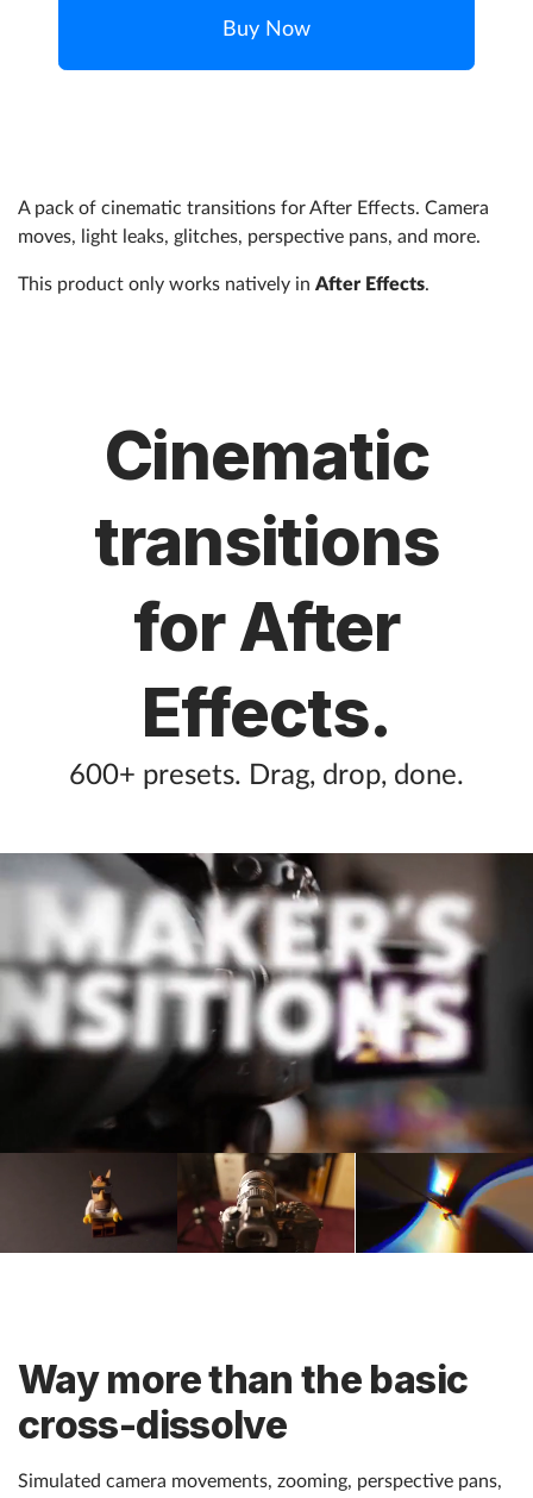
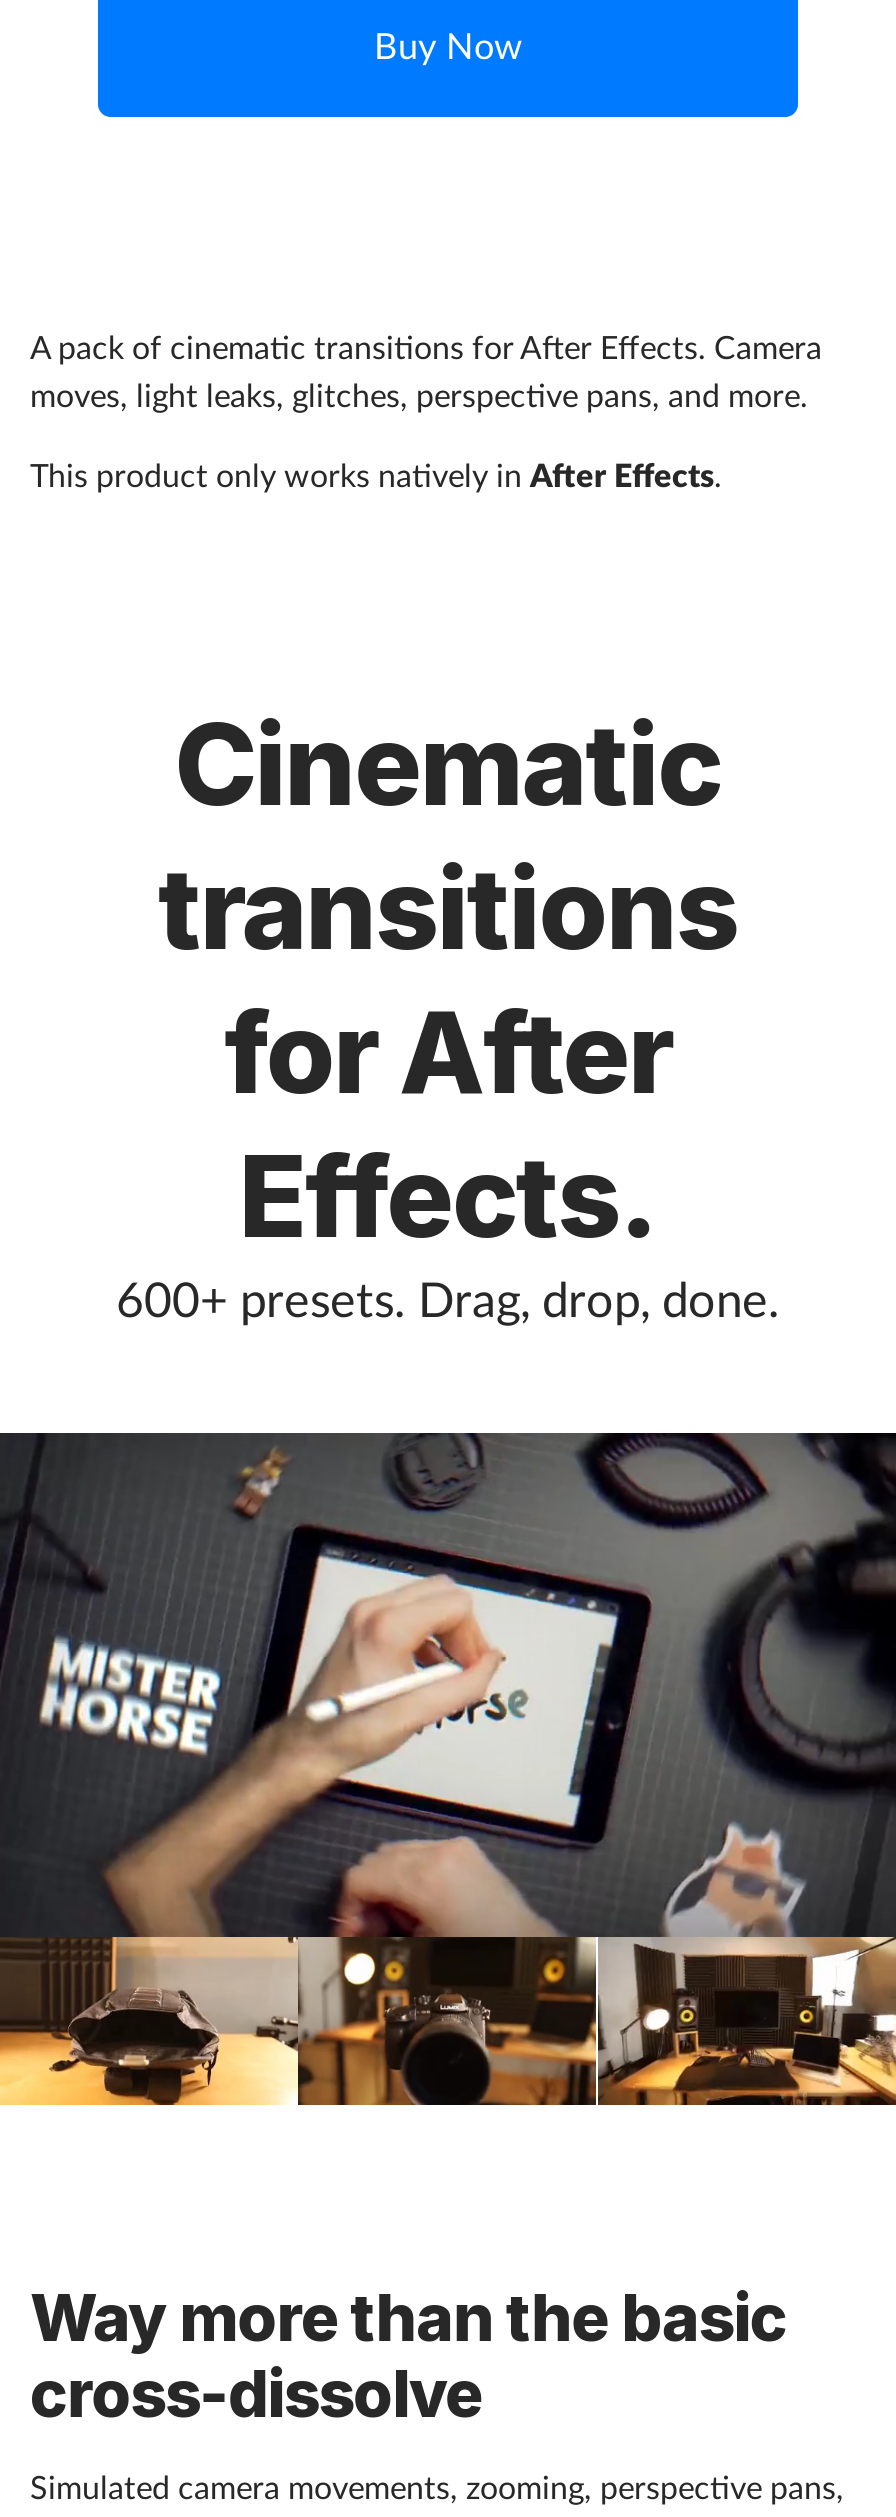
- [image]
+ [image]
